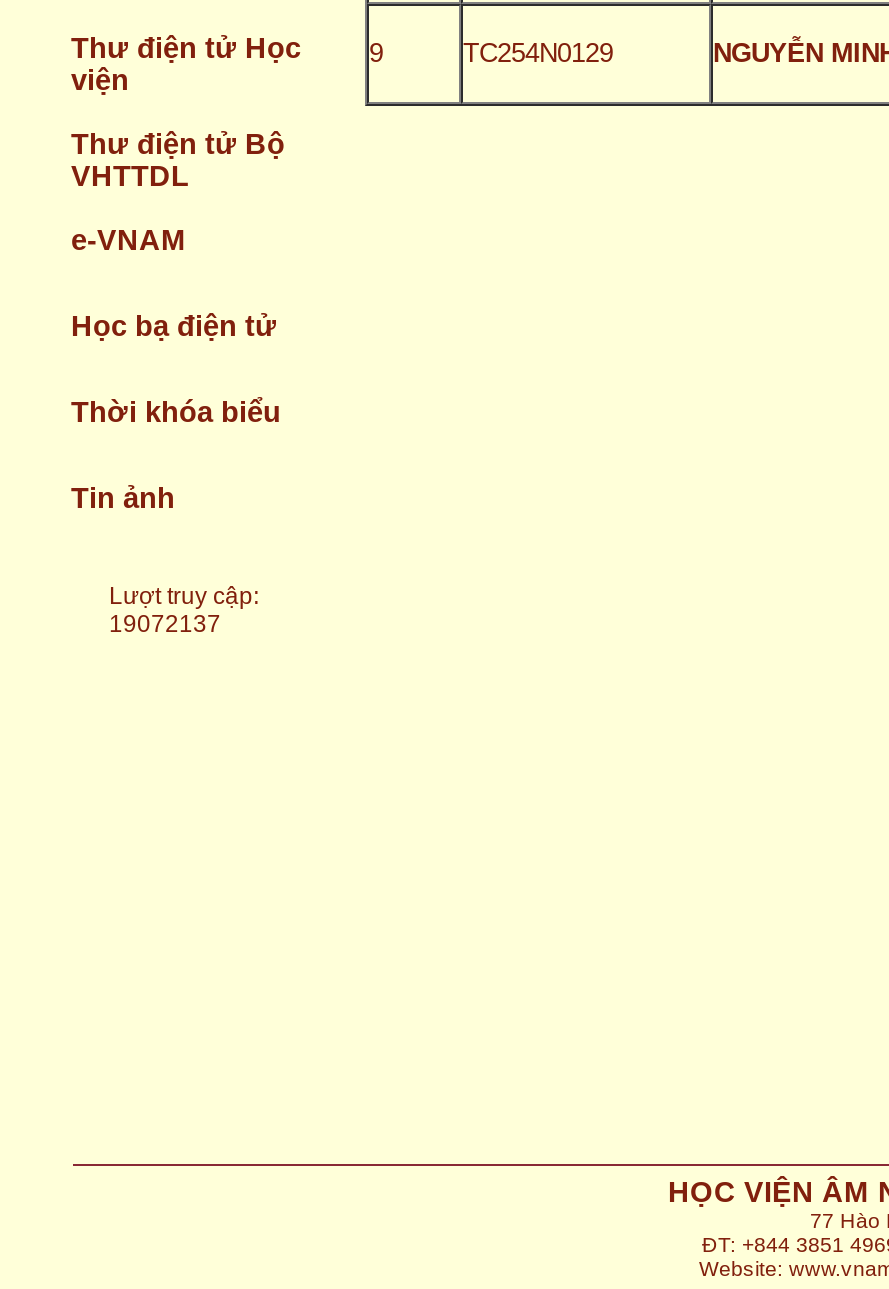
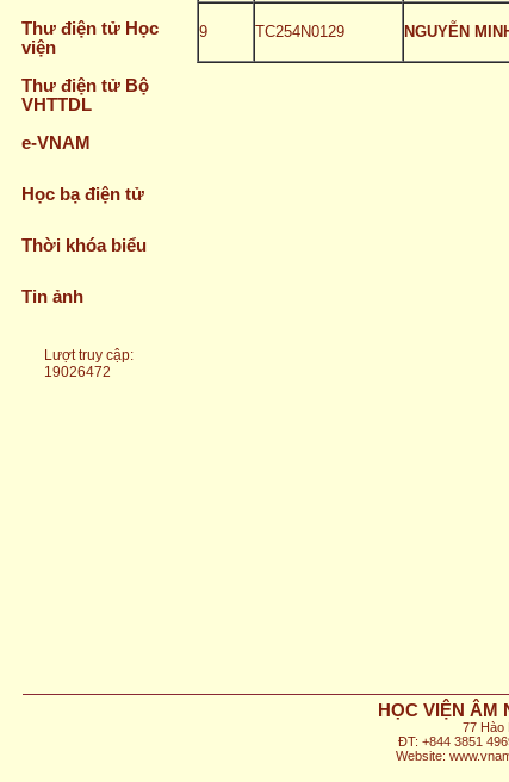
- 19072137
+ 19026472
